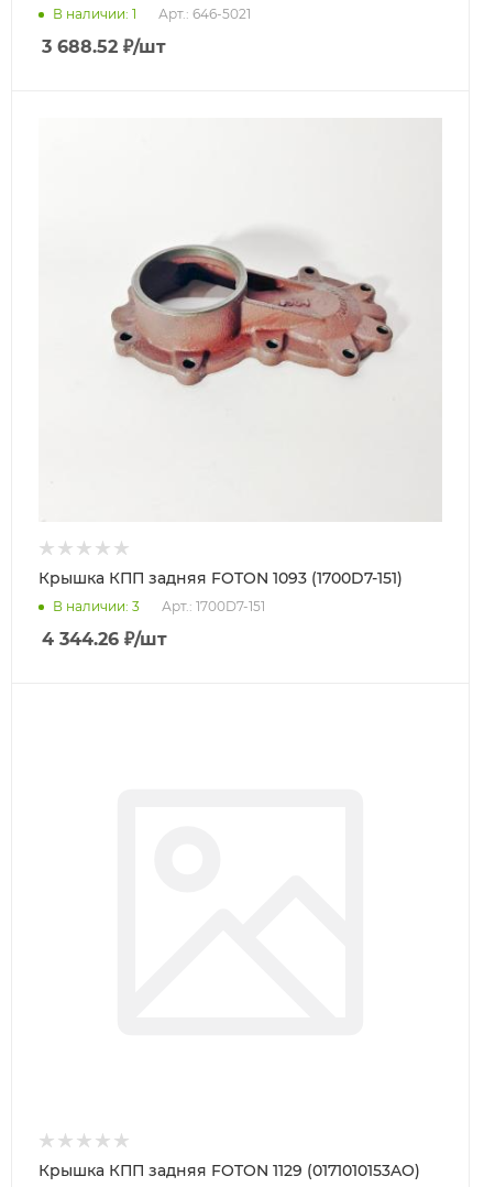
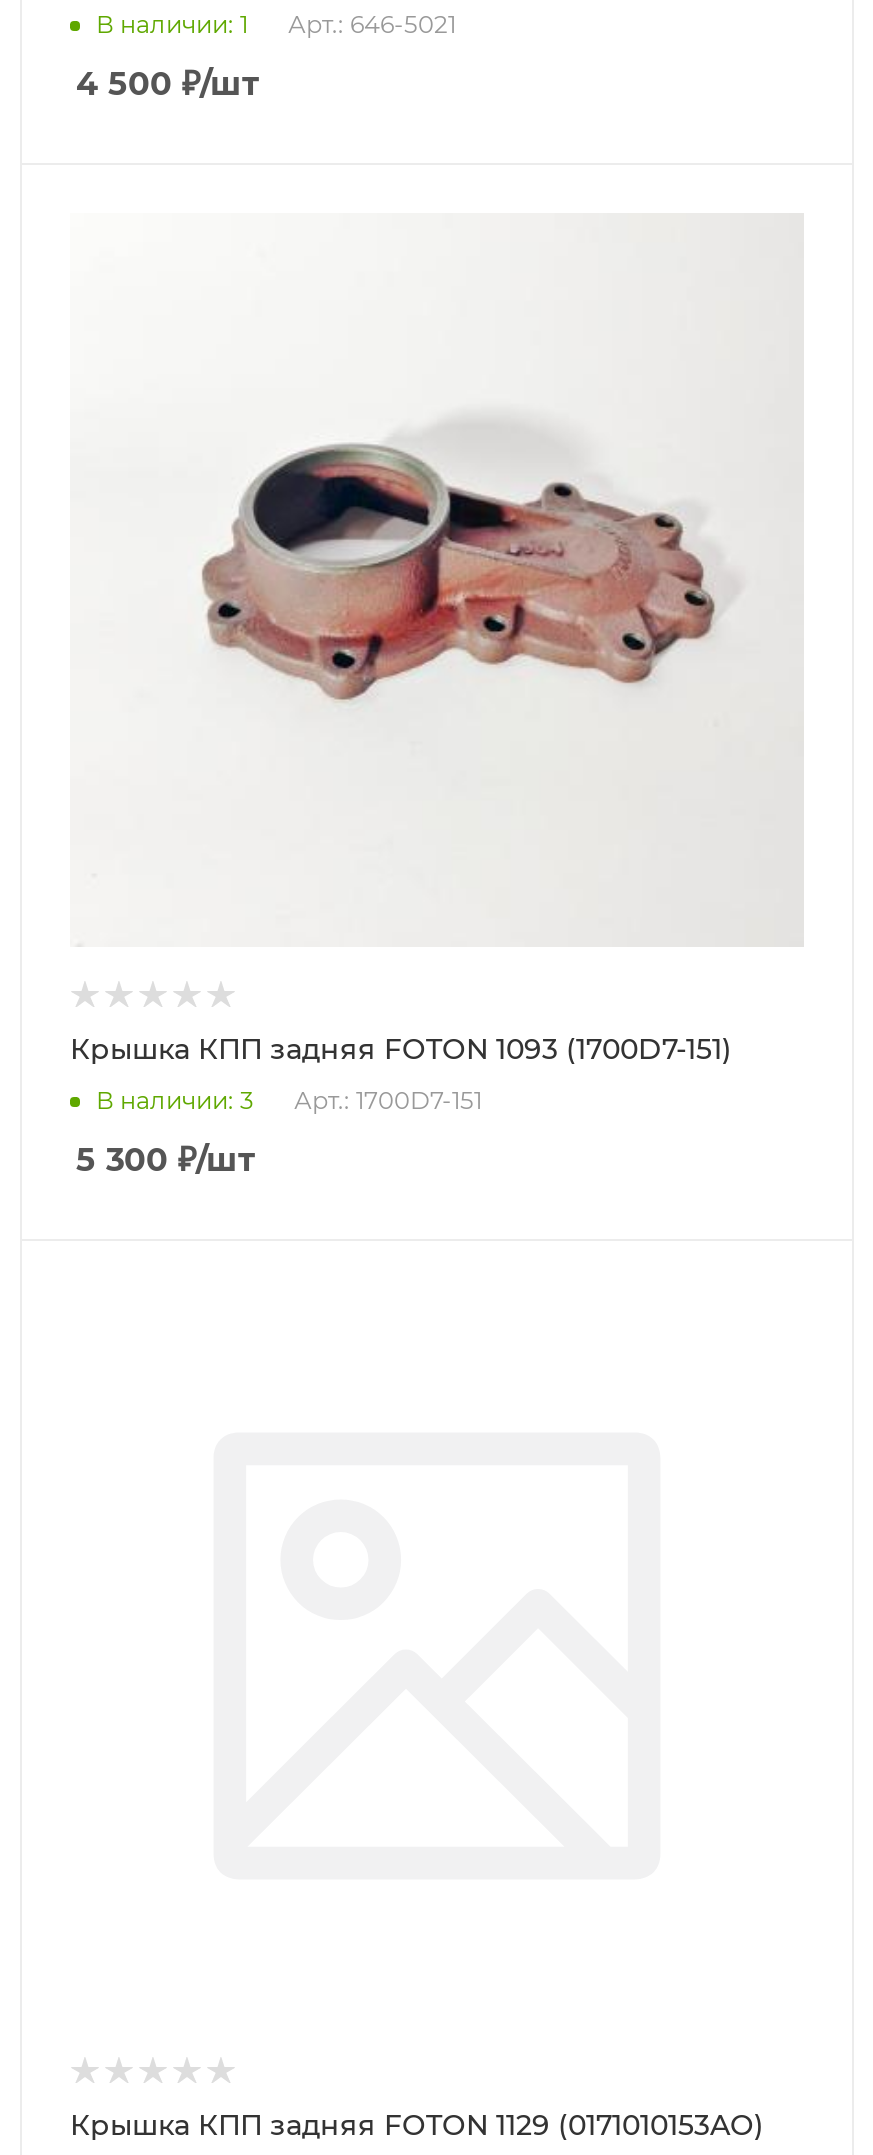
- 3 688.52 ₽/шт
+ 4 500 ₽/шт

- 4 344.26 ₽/шт
+ 5 300 ₽/шт
